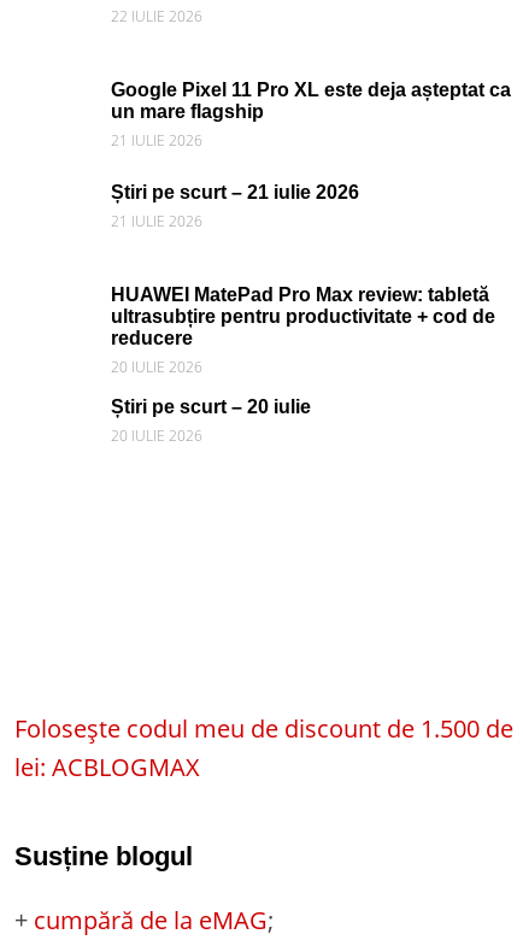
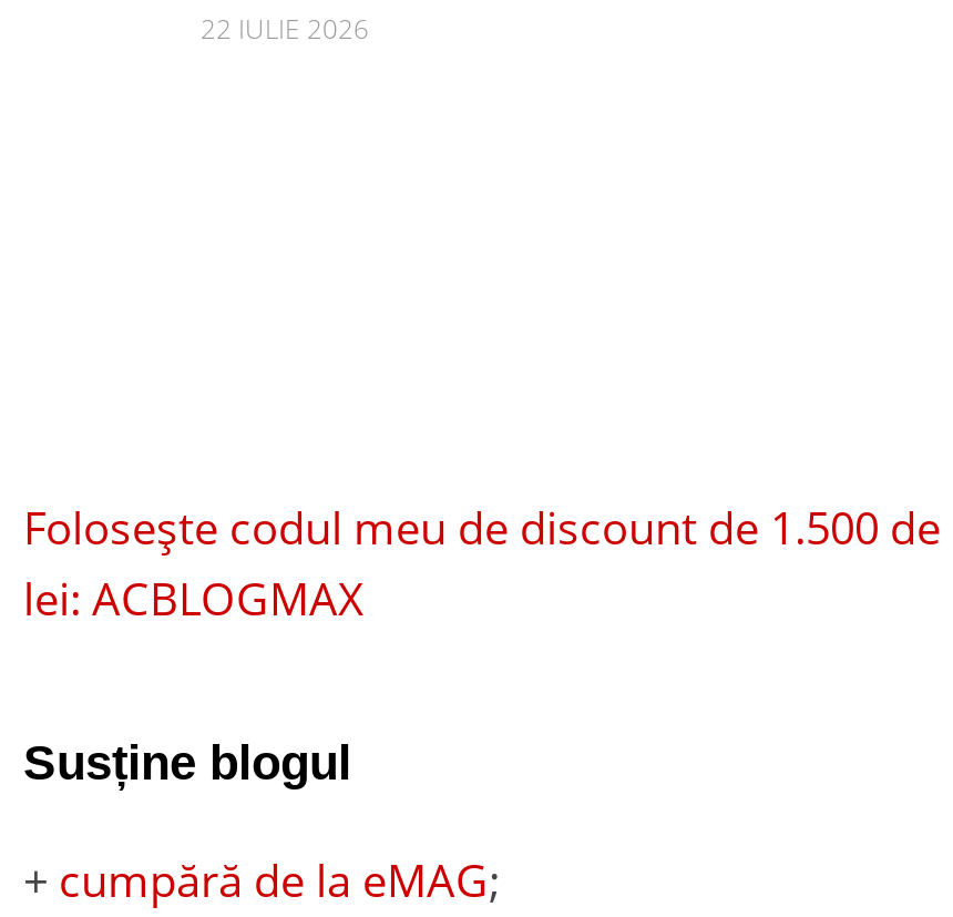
- Google Pixel 11 Pro XL este deja așteptat ca
- un mare flagship
- 21 IULIE 2026
- Știri pe scurt – 21 iulie 2026
- 21 IULIE 2026

- HUAWEI MatePad Pro Max review: tabletă
- ultrasubțire pentru productivitate + cod de
- reducere
- 20 IULIE 2026
- Știri pe scurt – 20 iulie
- 20 IULIE 2026
